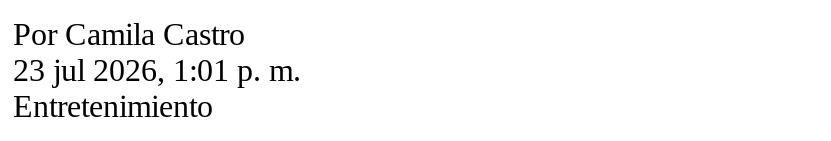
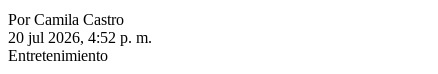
- 23 jul 2026, 1:01 p. m.
+ 20 jul 2026, 4:52 p. m.
